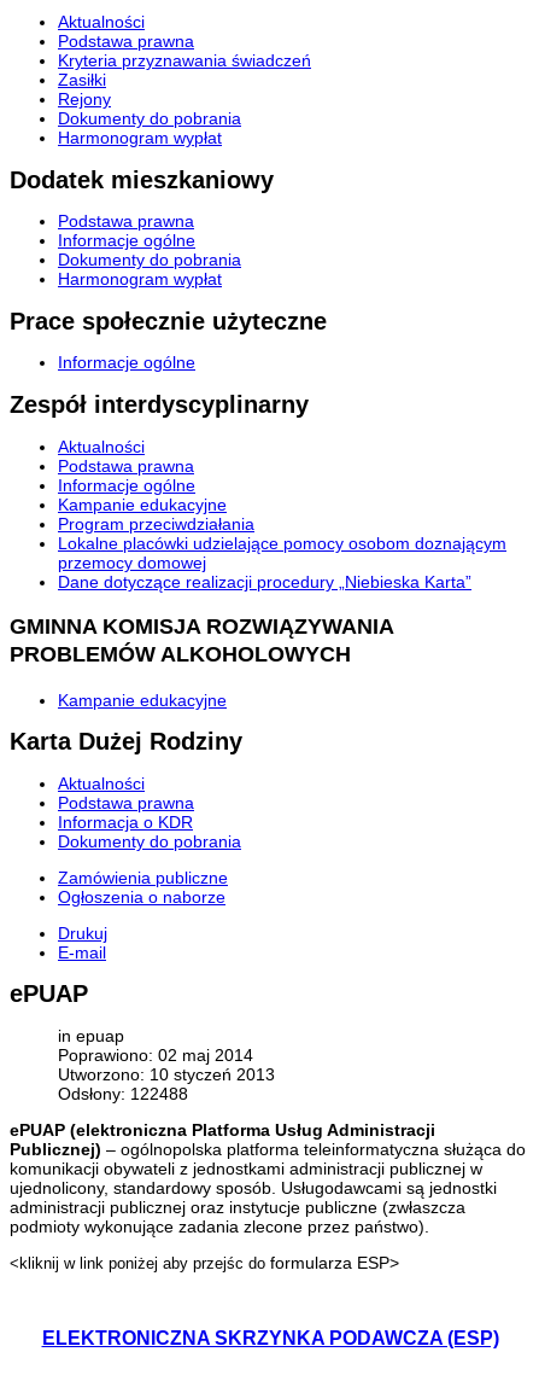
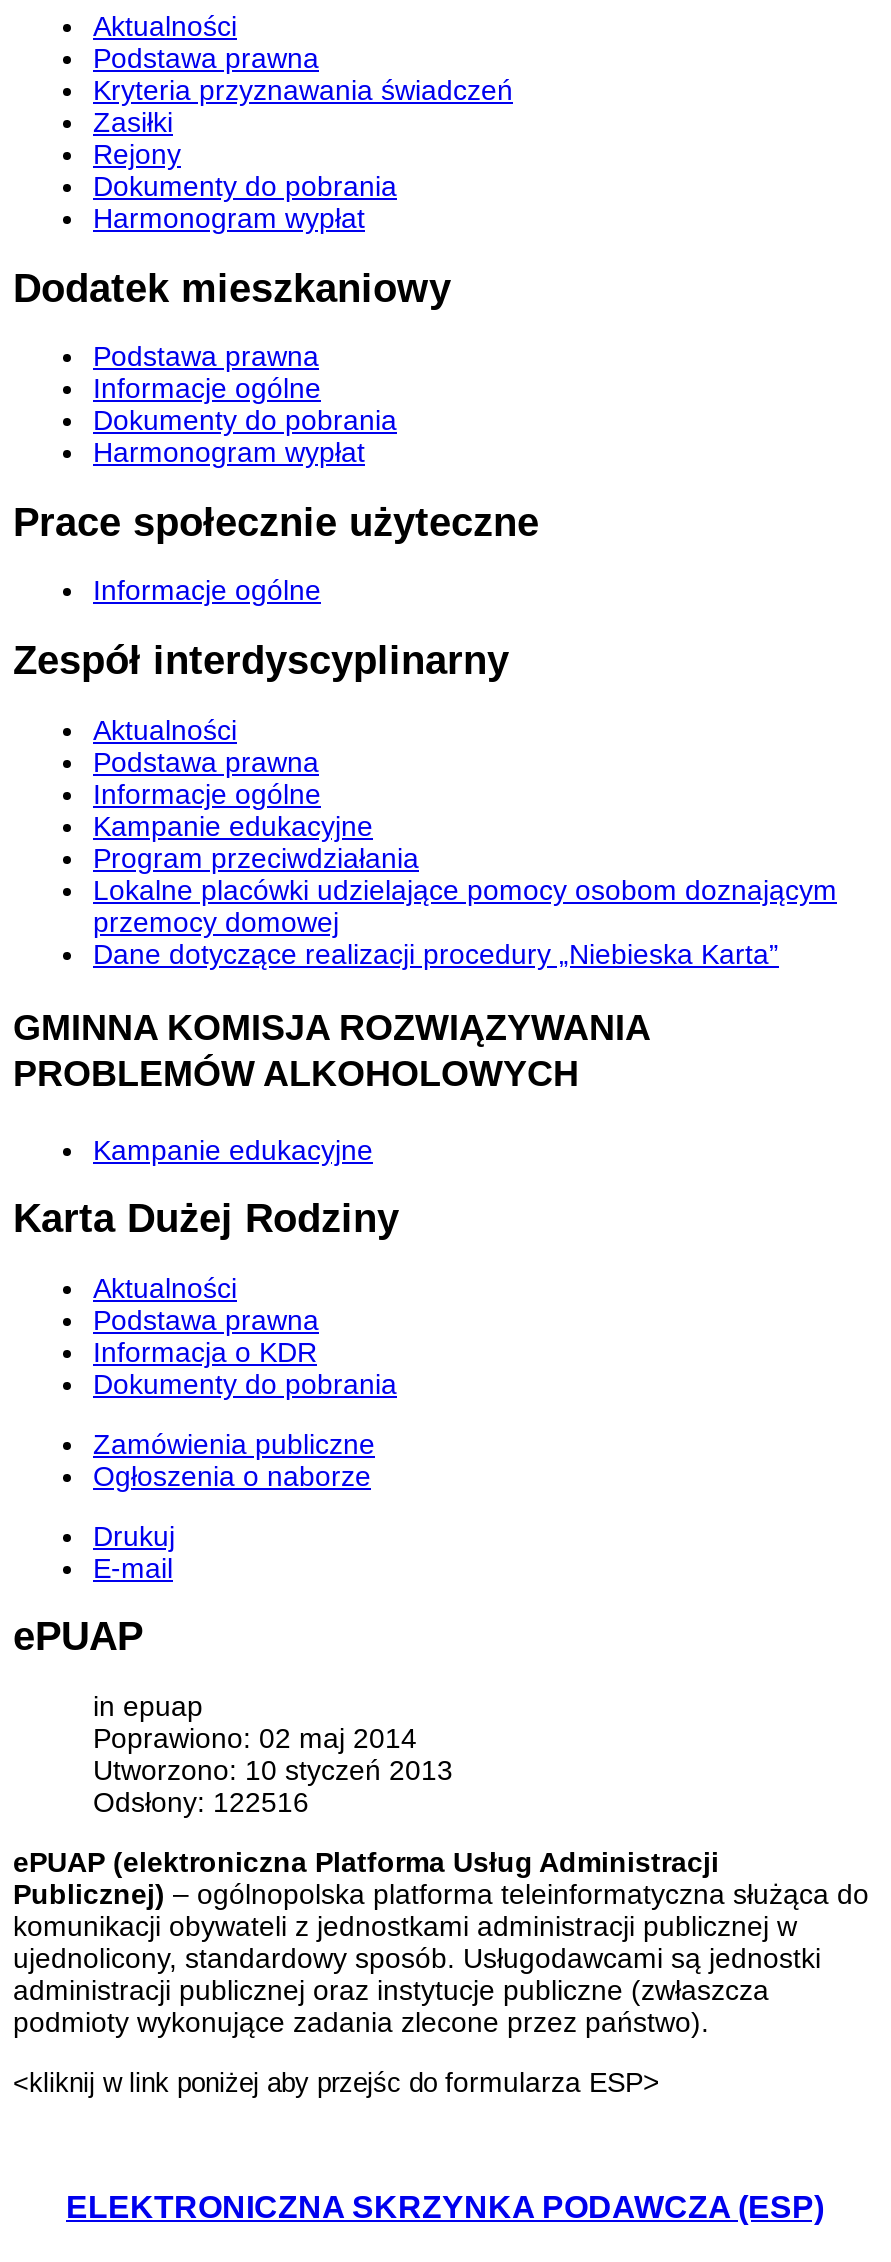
- Odsłony: 122488
+ Odsłony: 122516
